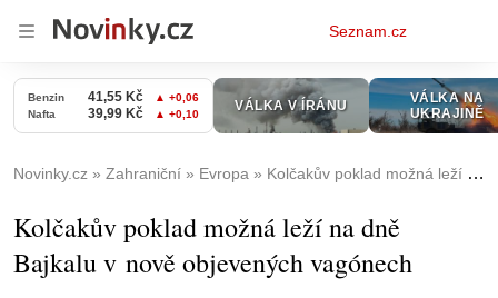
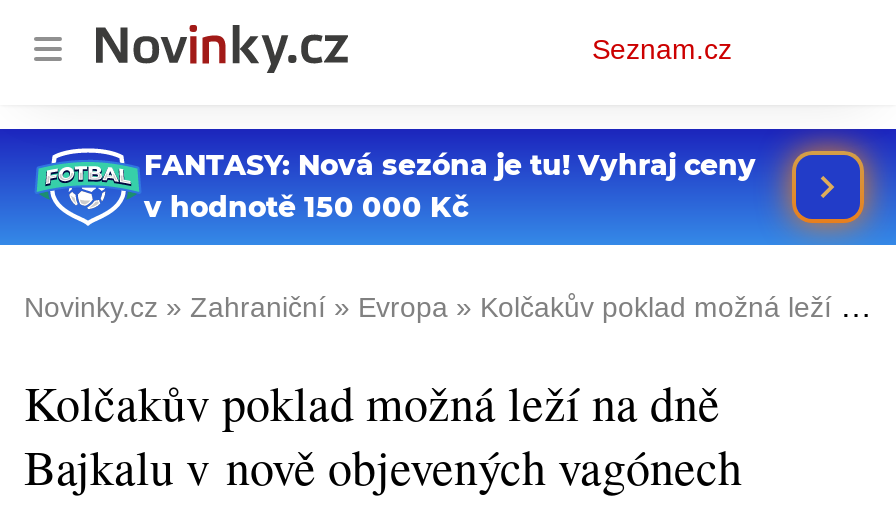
- [image]
+ [image]
